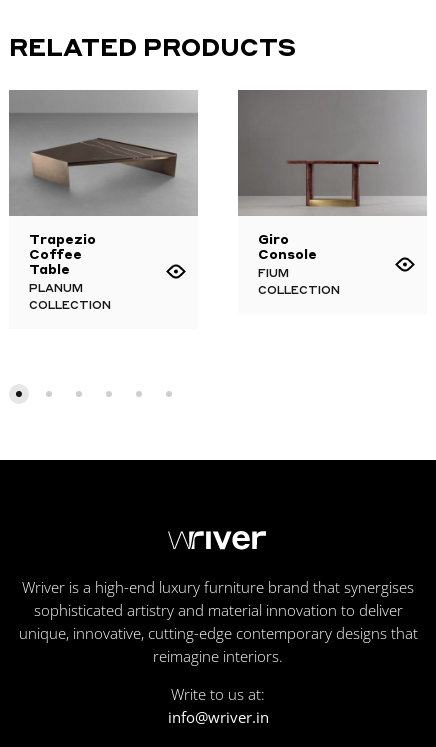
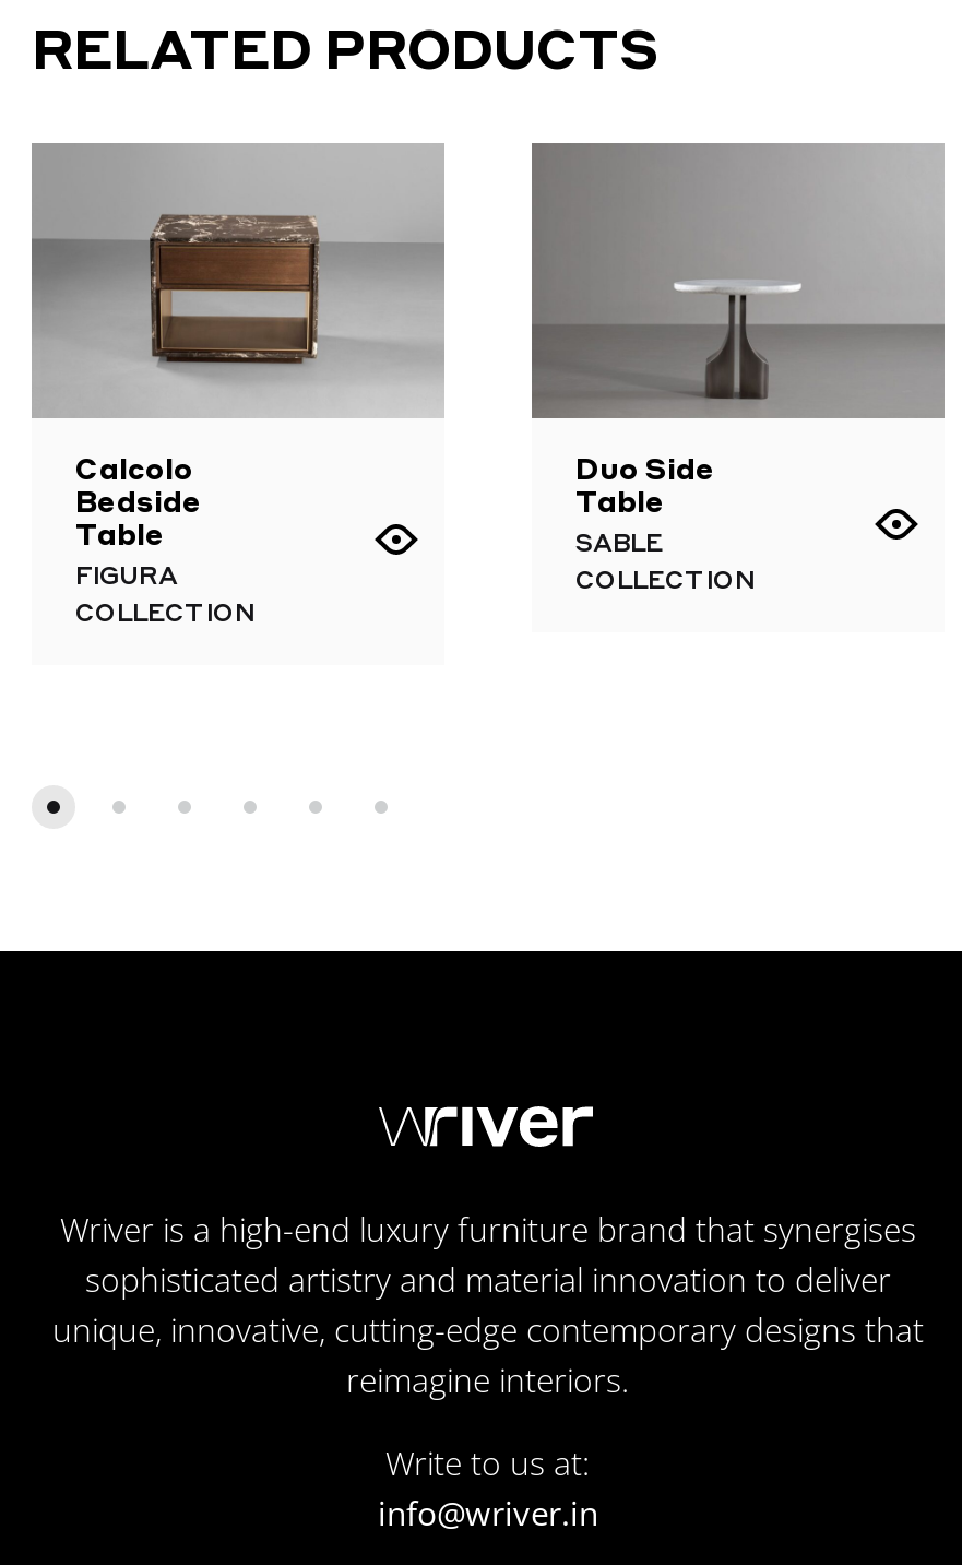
- [image]
- Giro
- Console
- FIUM
+ [image]
+ Duo Side
+ Table
+ SABLE

- [image]
- Trapezio
- Coffee
+ [image]
+ Calcolo
+ Bedside

- PLANUM
+ FIGURA
